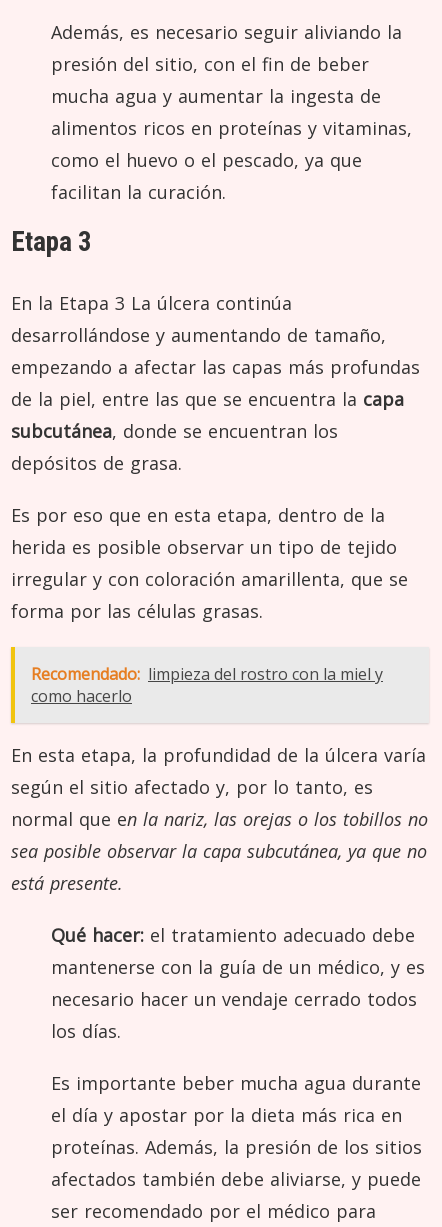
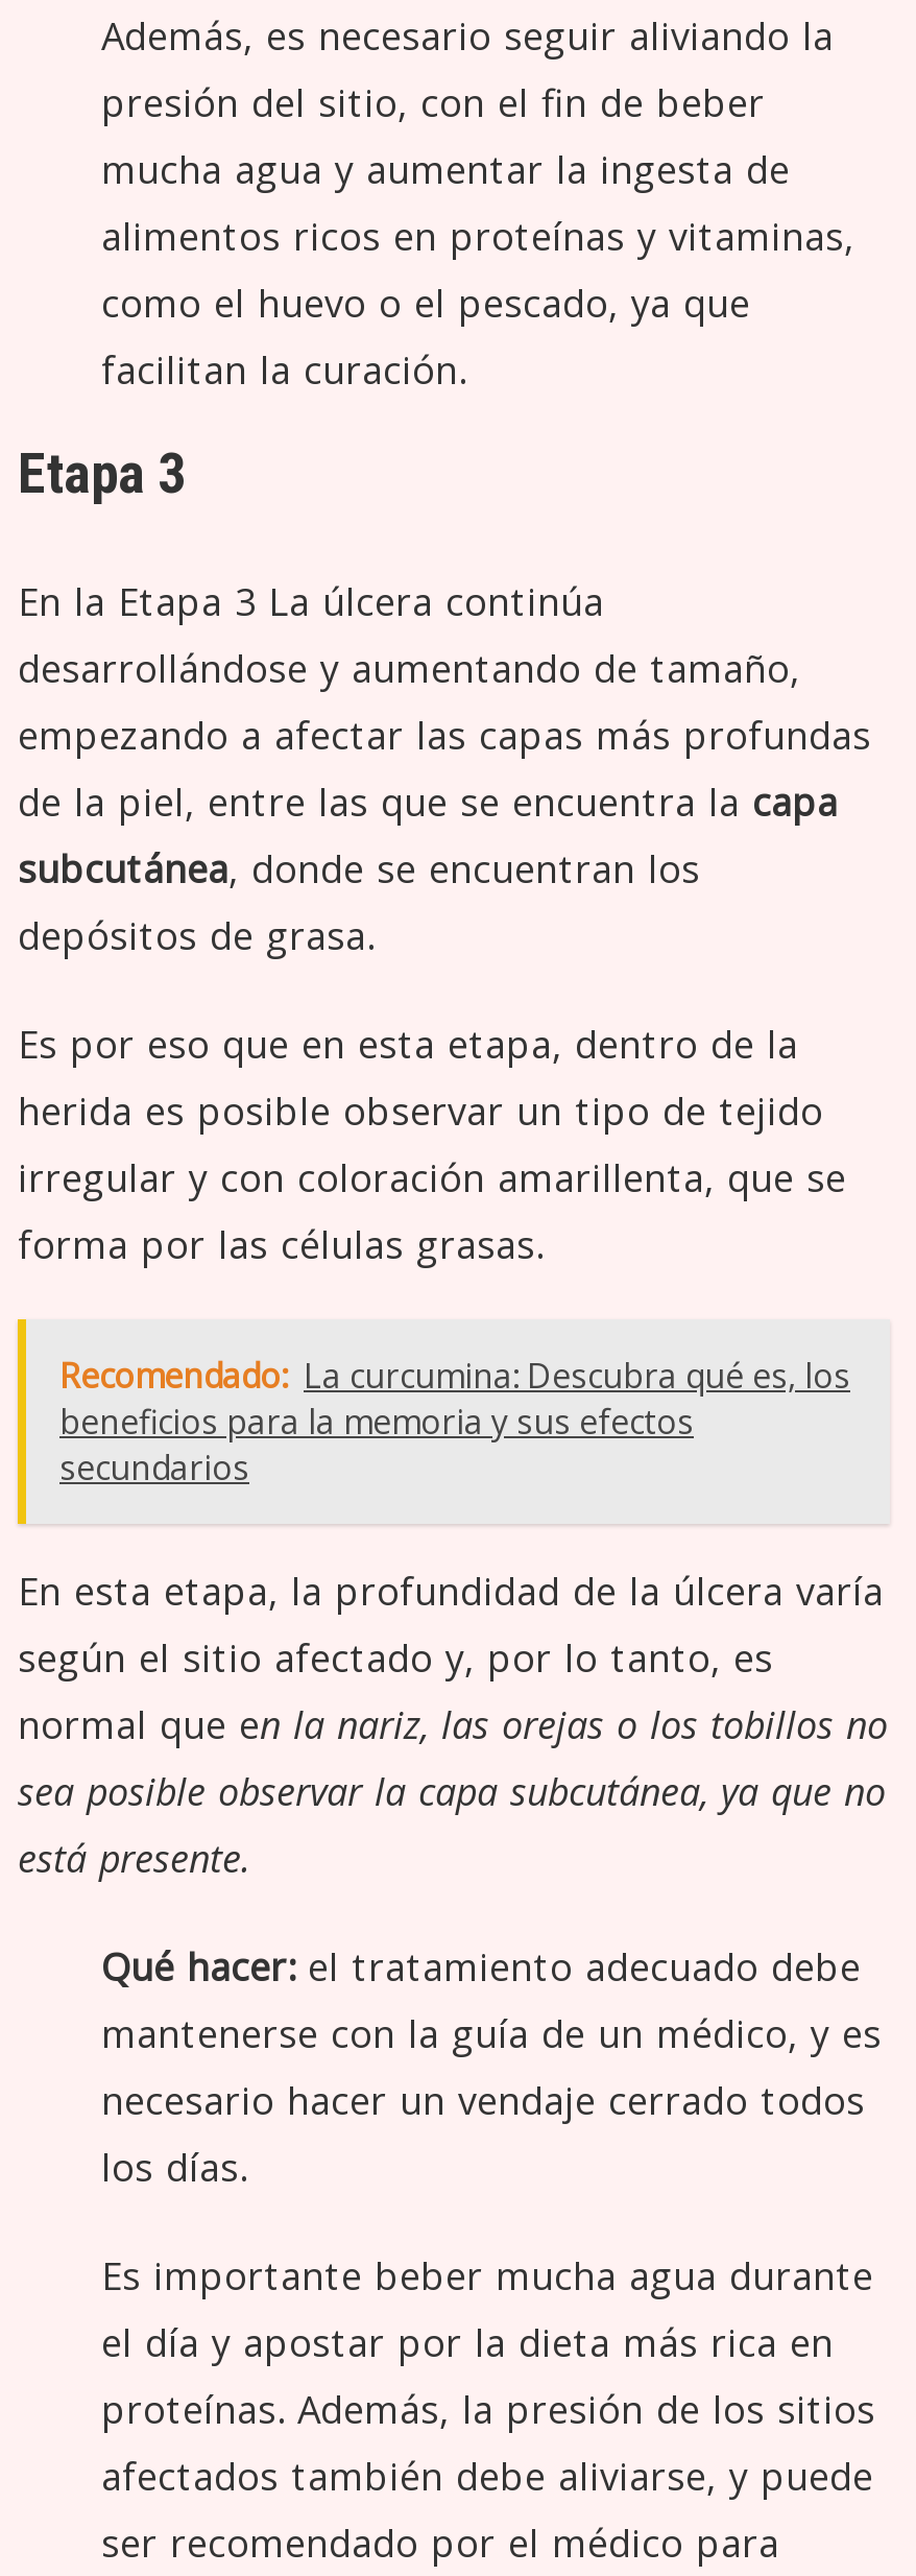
- Recomendado: limpieza del rostro con la miel y
- como hacerlo
+ Recomendado: La curcumina: Descubra qué es, los
+ beneficios para la memoria y sus efectos
+ secundarios
